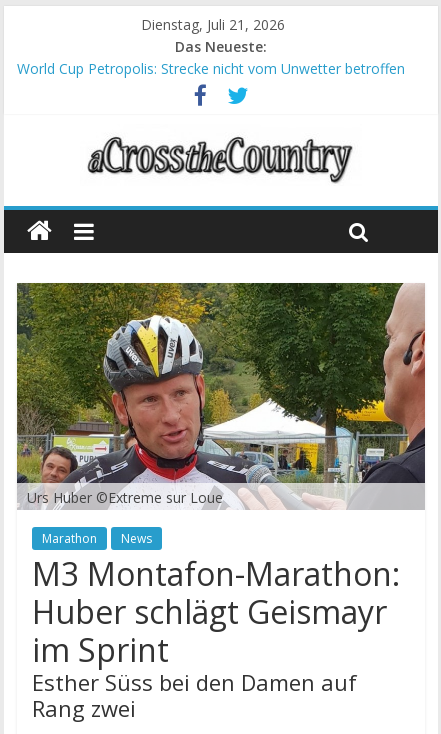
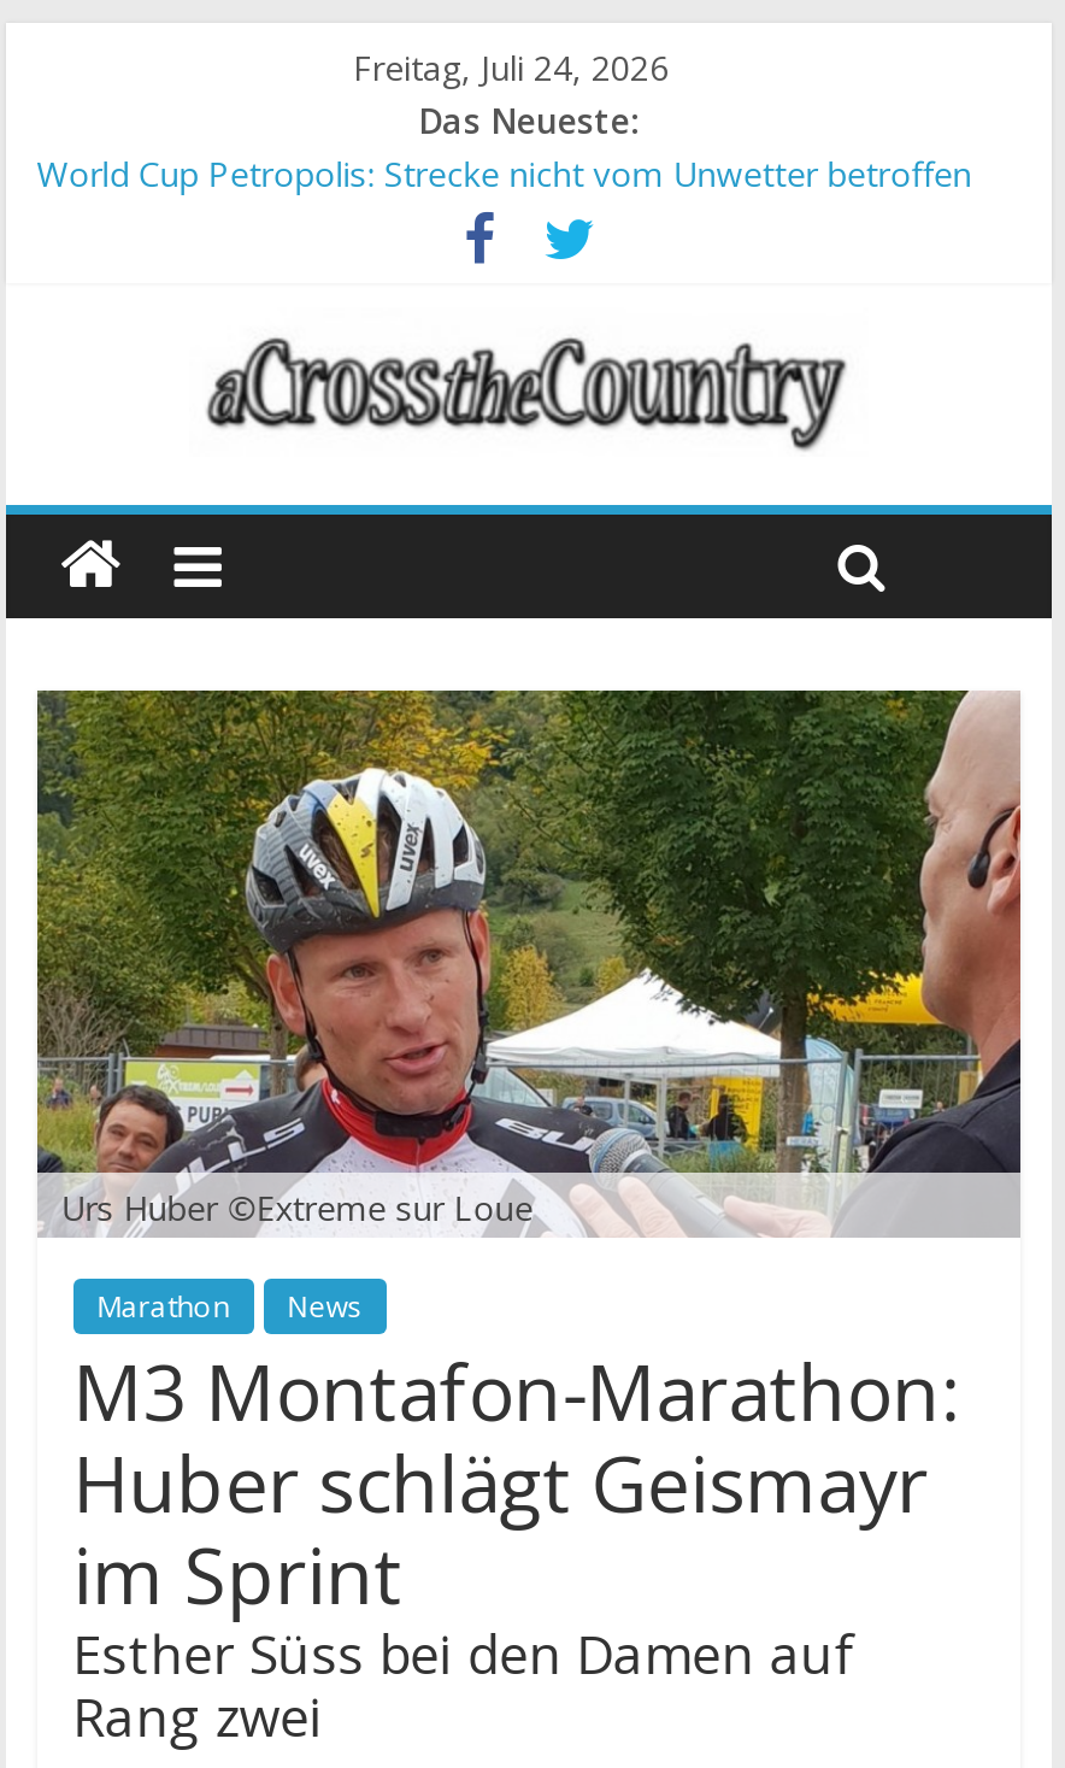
- Dienstag, Juli 21, 2026
+ Freitag, Juli 24, 2026
